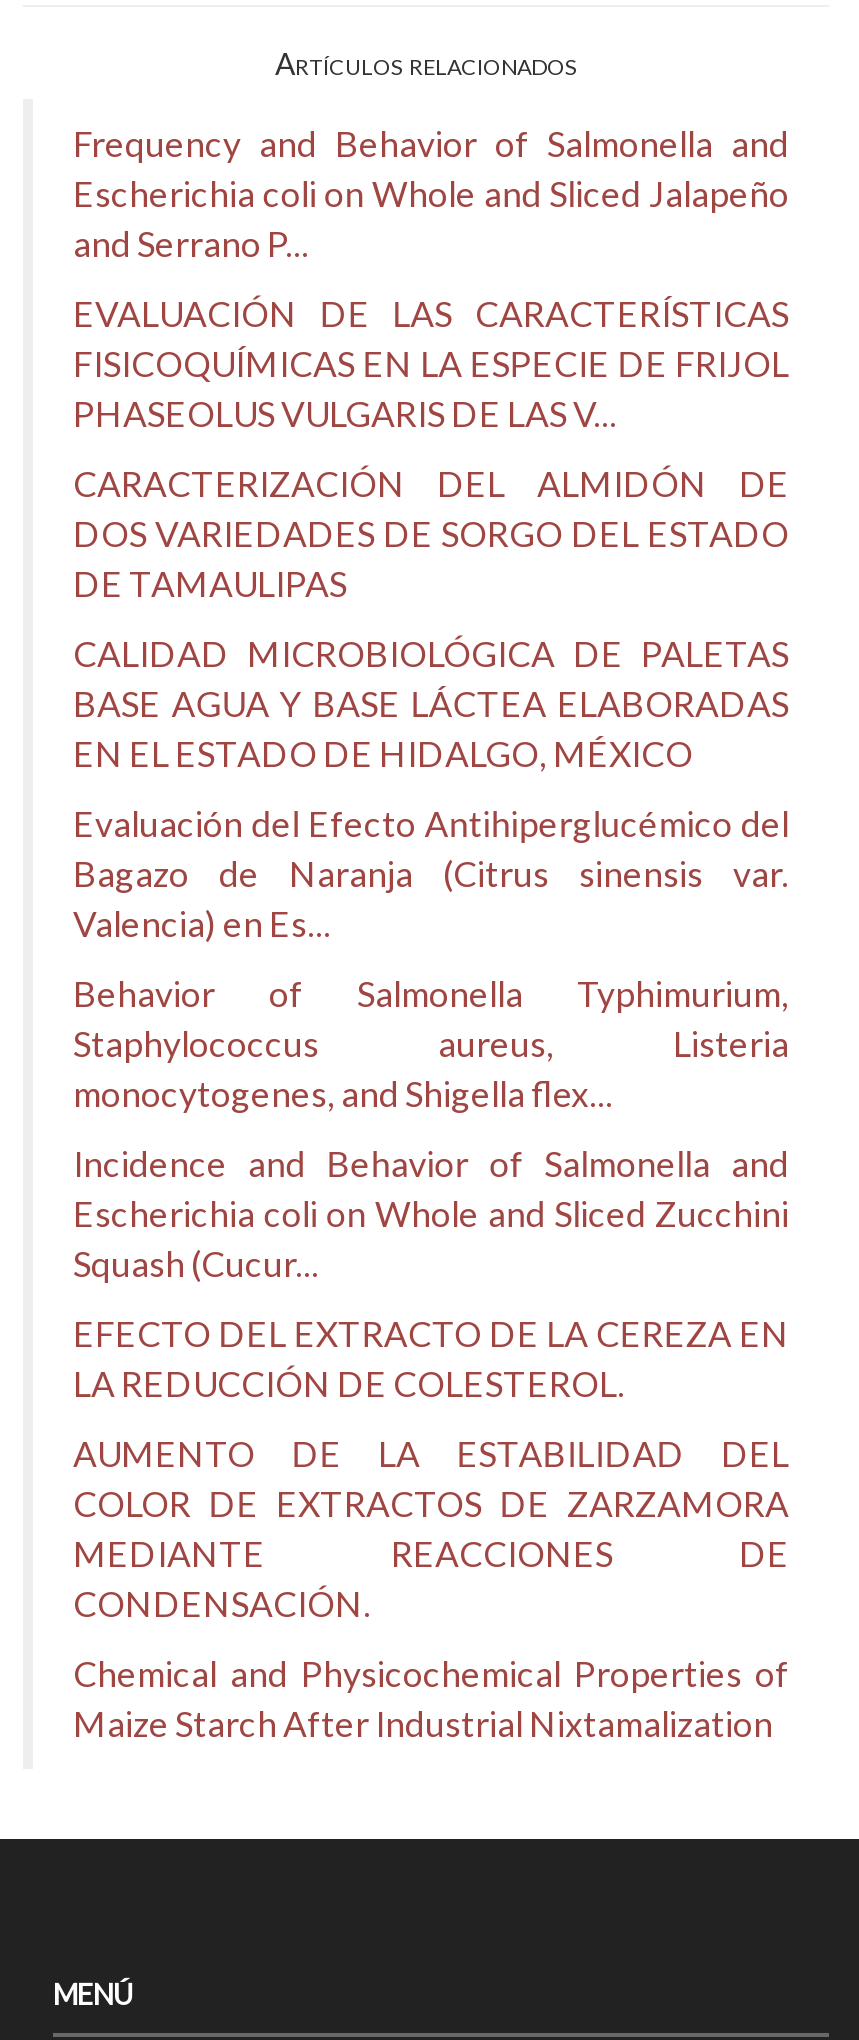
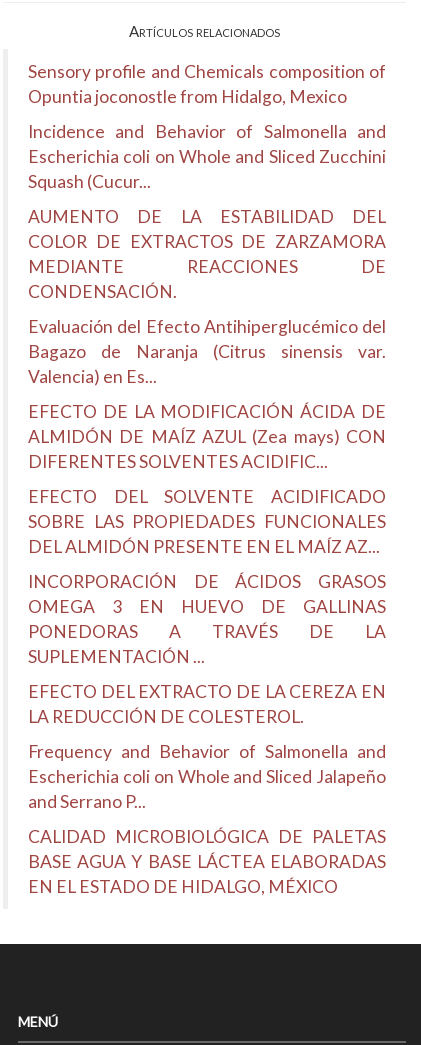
moved down: Frequency and Behavior of Salmonella and | Escherichia coli on Whole and Sliced Jalapeño | and Serrano P... | CALIDAD MICROBIOLÓGICA DE PALETAS | BASE AGUA Y BASE LÁCTEA ELABORADAS | EN EL ESTADO DE HIDALGO, MÉXICO

- EVALUACIÓN DE LAS CARACTERÍSTICAS
- FISICOQUÍMICAS EN LA ESPECIE DE FRIJOL
- PHASEOLUS VULGARIS DE LAS V...
- CARACTERIZACIÓN DEL ALMIDÓN DE
- DOS VARIEDADES DE SORGO DEL ESTADO
- DE TAMAULIPAS
- Behavior of Salmonella Typhimurium,
- Staphylococcus aureus, Listeria
- monocytogenes, and Shigella flex...
+ Sensory profile and Chemicals composition of
+ Opuntia joconostle from Hidalgo, Mexico

moved down: Evaluación del Efecto Antihiperglucémico del | Bagazo de Naranja (Citrus sinensis var. | Valencia) en Es...

moved up: Incidence and Behavior of Salmonella and | Escherichia coli on Whole and Sliced Zucchini | Squash (Cucur...

moved down: EFECTO DEL EXTRACTO DE LA CEREZA EN | LA REDUCCIÓN DE COLESTEROL.

moved up: AUMENTO DE LA ESTABILIDAD DEL | COLOR DE EXTRACTOS DE ZARZAMORA | MEDIANTE REACCIONES DE | CONDENSACIÓN.

- Chemical and Physicochemical Properties of
- Maize Starch After Industrial Nixtamalization
+ EFECTO DE LA MODIFICACIÓN ÁCIDA DE
+ ALMIDÓN DE MAÍZ AZUL (Zea mays) CON
+ DIFERENTES SOLVENTES ACIDIFIC...
+ EFECTO DEL SOLVENTE ACIDIFICADO
+ SOBRE LAS PROPIEDADES FUNCIONALES
+ DEL ALMIDÓN PRESENTE EN EL MAÍZ AZ...
+ INCORPORACIÓN DE ÁCIDOS GRASOS
+ OMEGA 3 EN HUEVO DE GALLINAS
+ PONEDORAS A TRAVÉS DE LA
+ SUPLEMENTACIÓN ...
